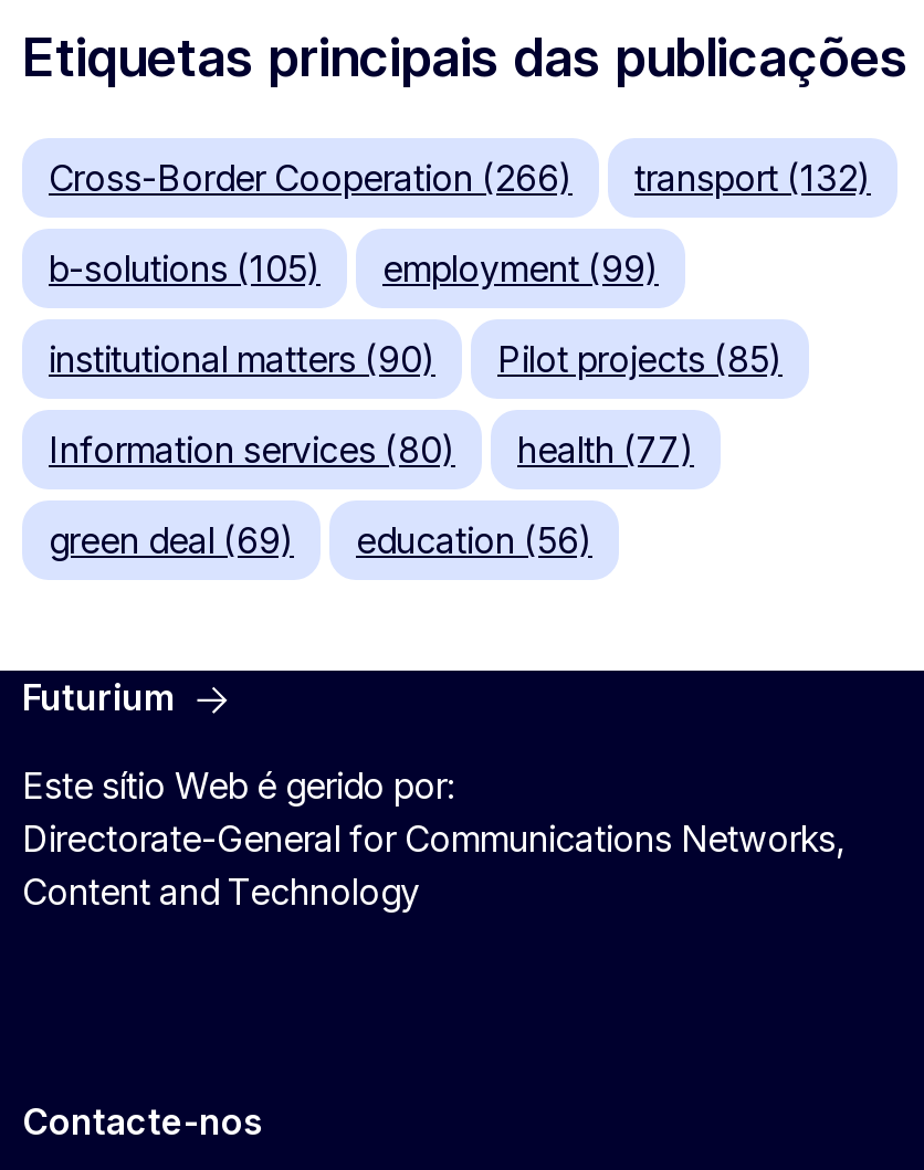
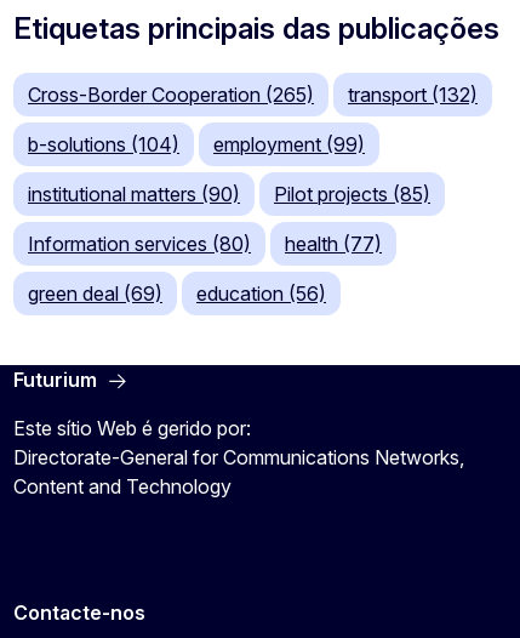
- Cross-Border Cooperation (266)
+ Cross-Border Cooperation (265)

- b-solutions (105) employment (99)
+ b-solutions (104) employment (99)
